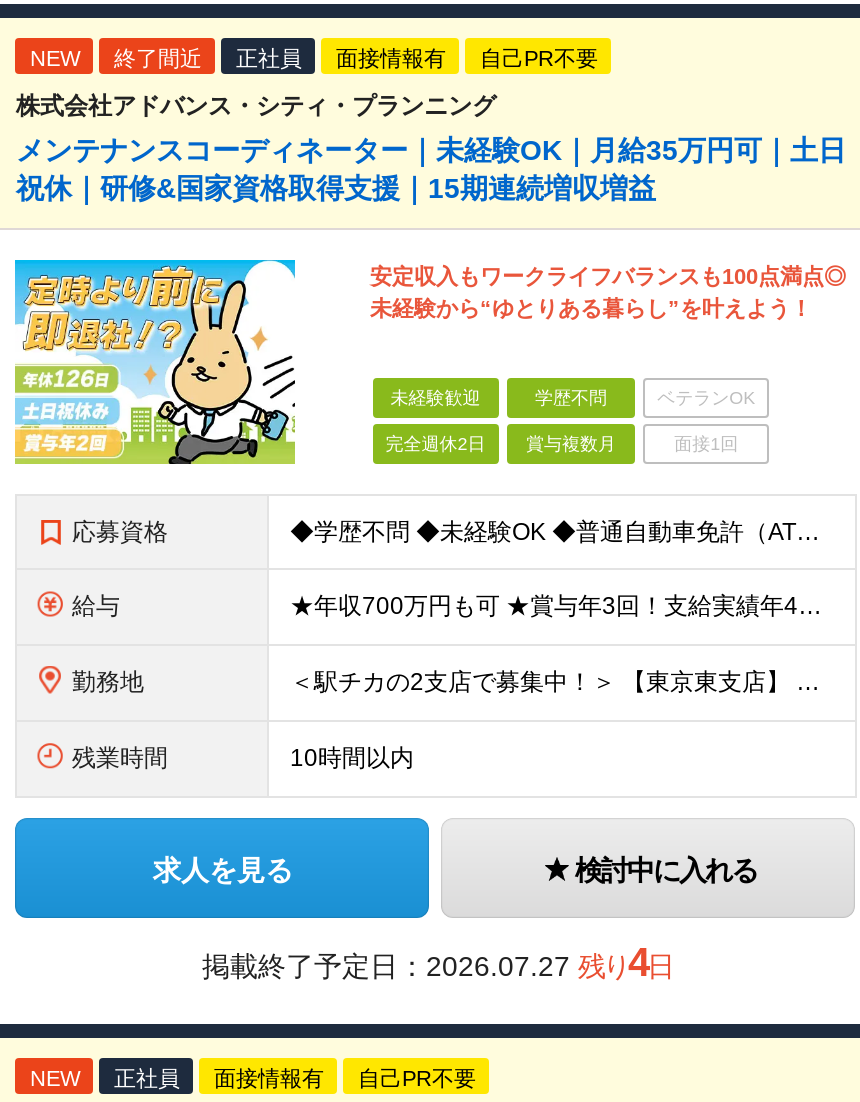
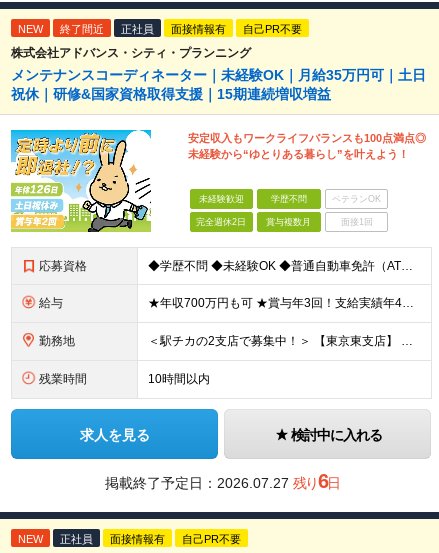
- 掲載終了予定日：2026.07.27 残り4日
+ 掲載終了予定日：2026.07.27 残り6日
